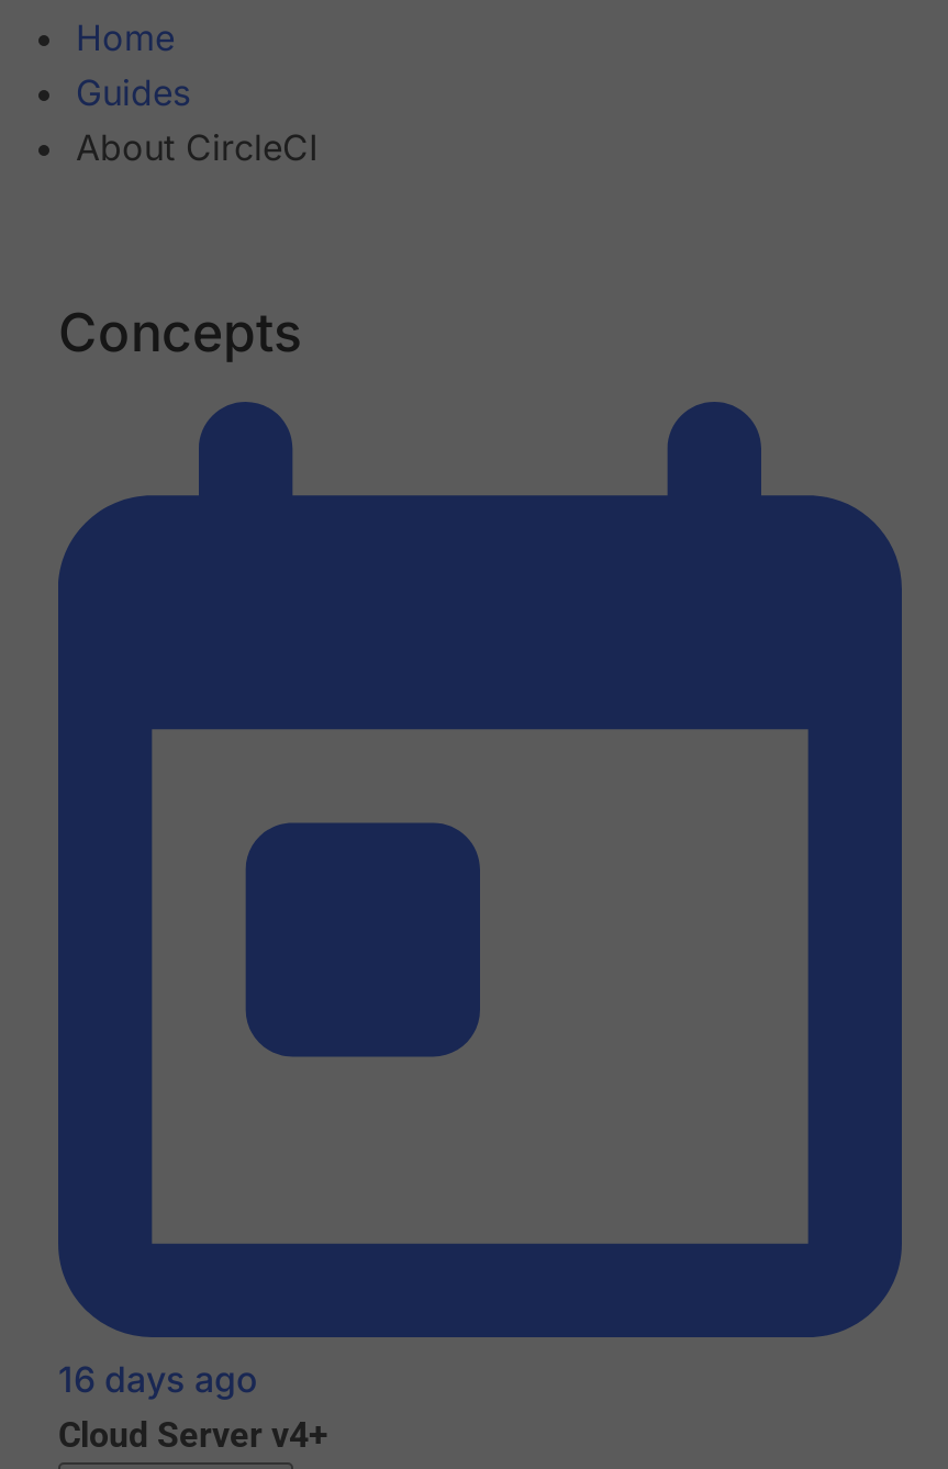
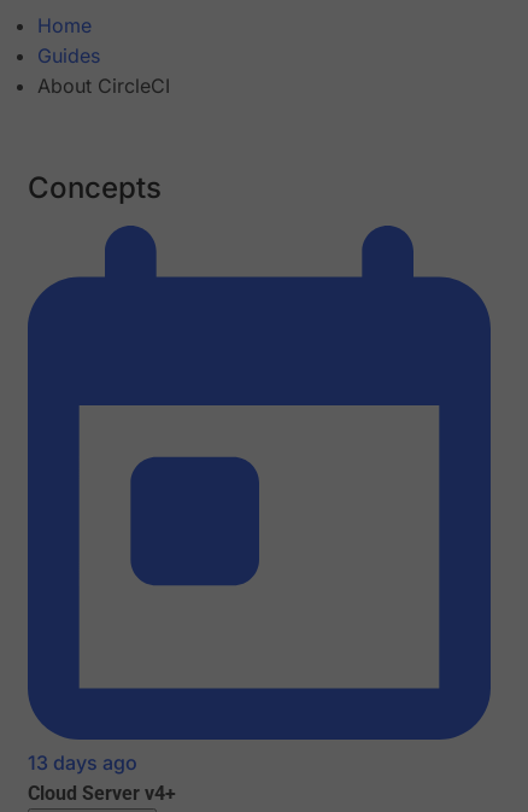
- 16 days ago
+ 13 days ago
